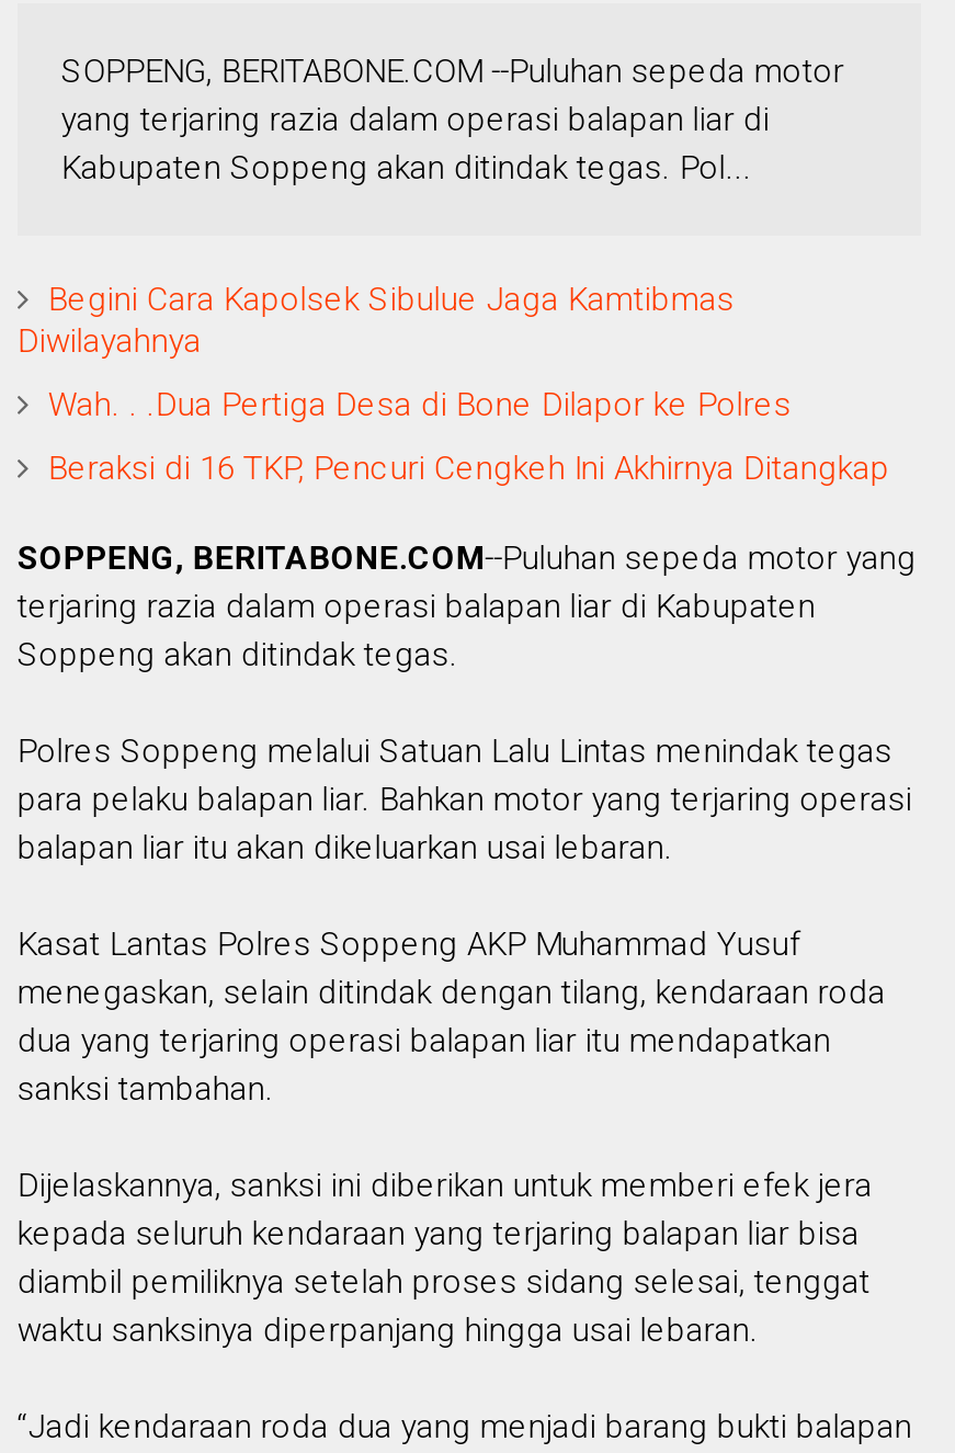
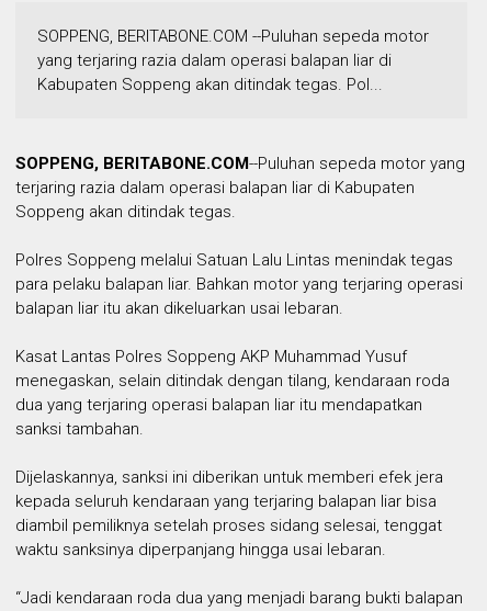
- Begini Cara Kapolsek Sibulue Jaga Kamtibmas
- Diwilayahnya
- Wah. . .Dua Pertiga Desa di Bone Dilapor ke Polres
- Beraksi di 16 TKP, Pencuri Cengkeh Ini Akhirnya Ditangkap
